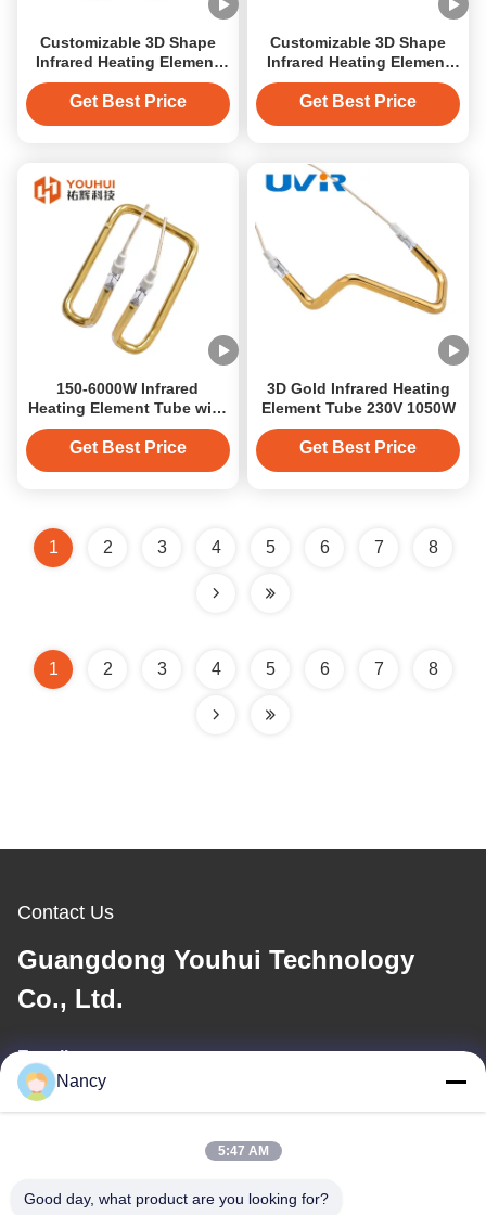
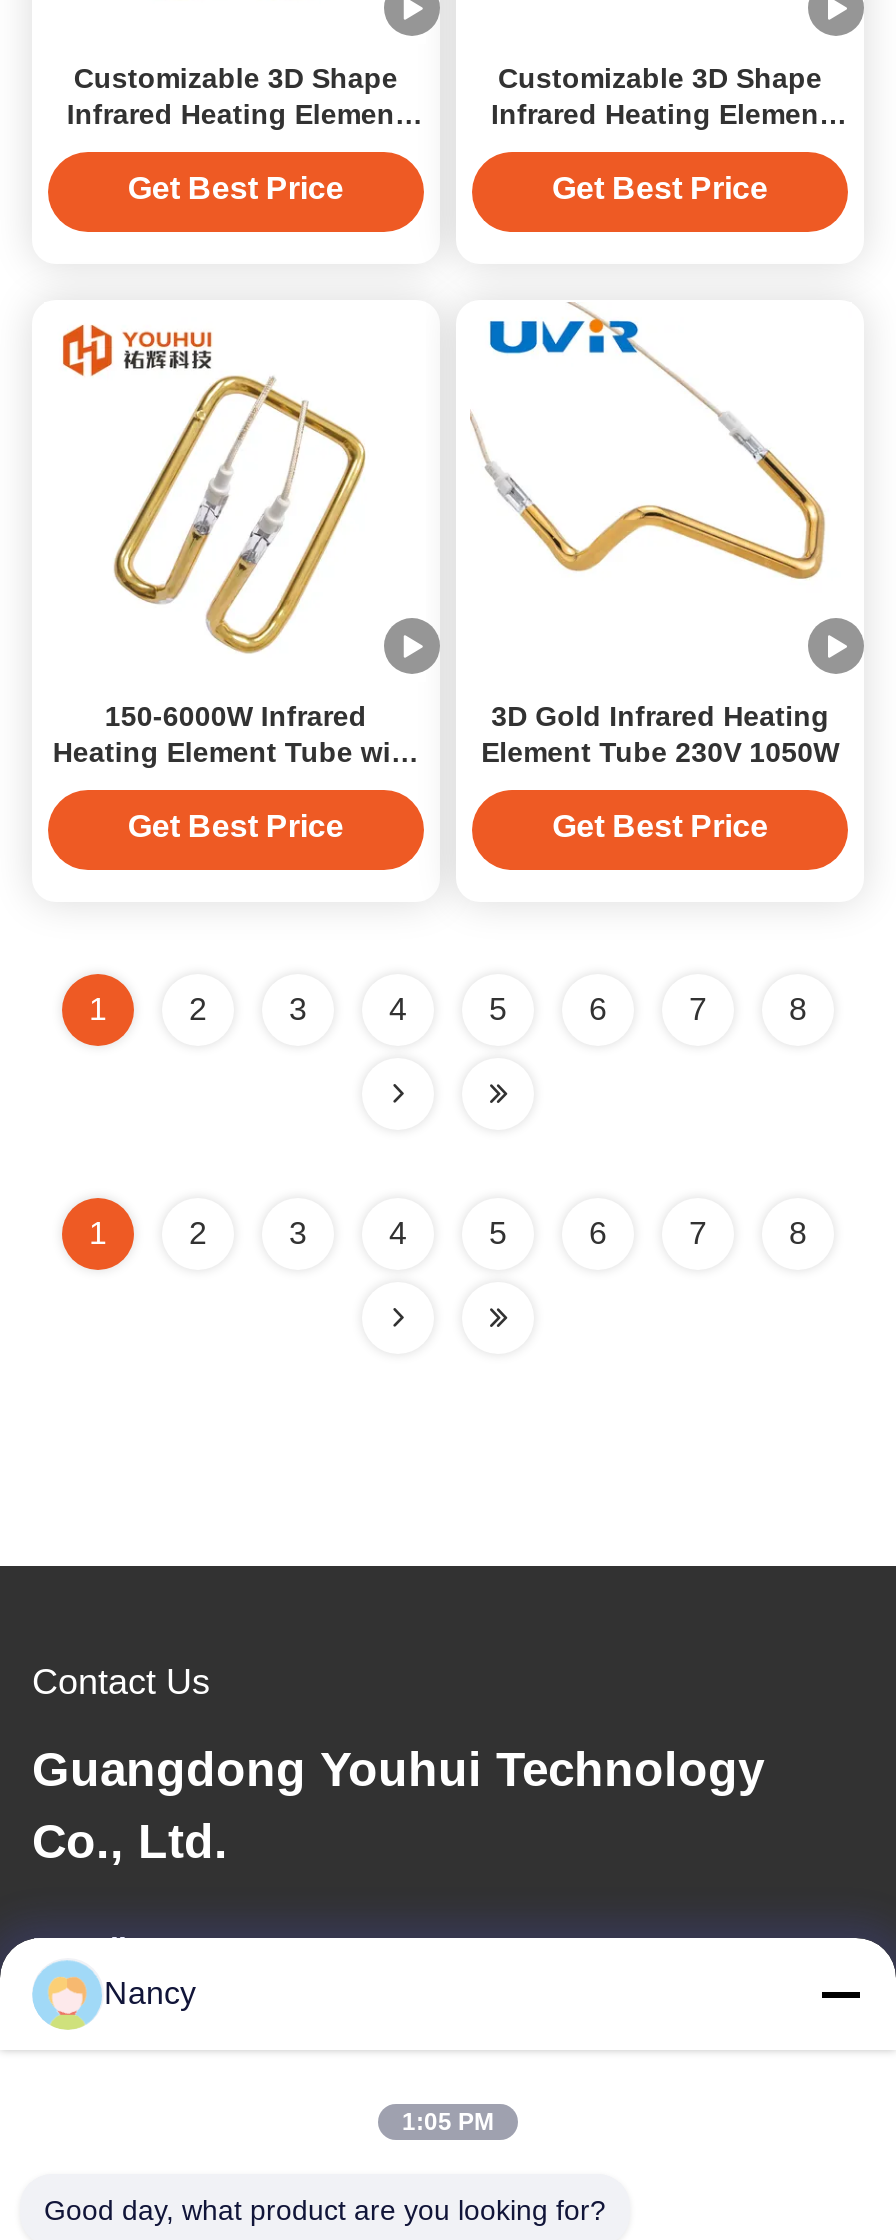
- 5:47 AM
+ 1:05 PM
